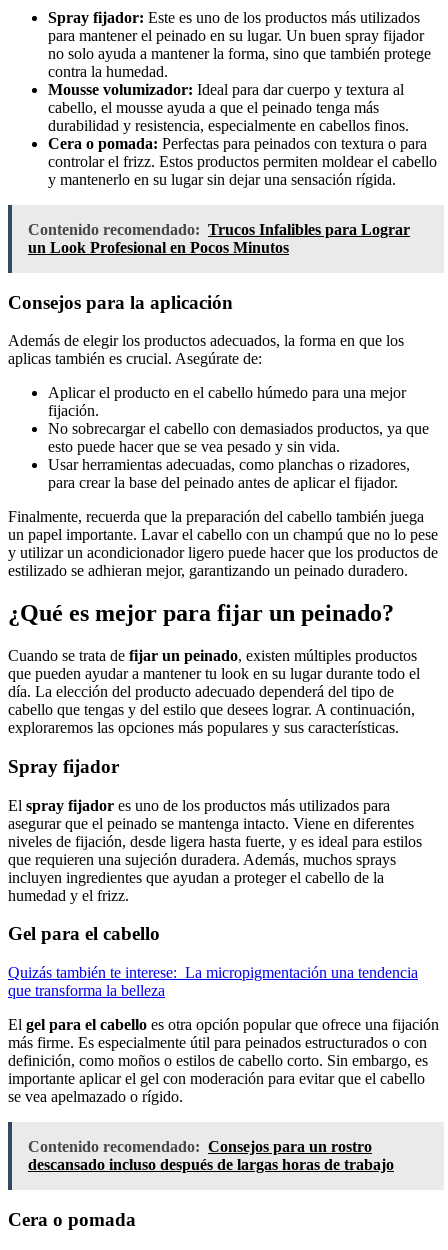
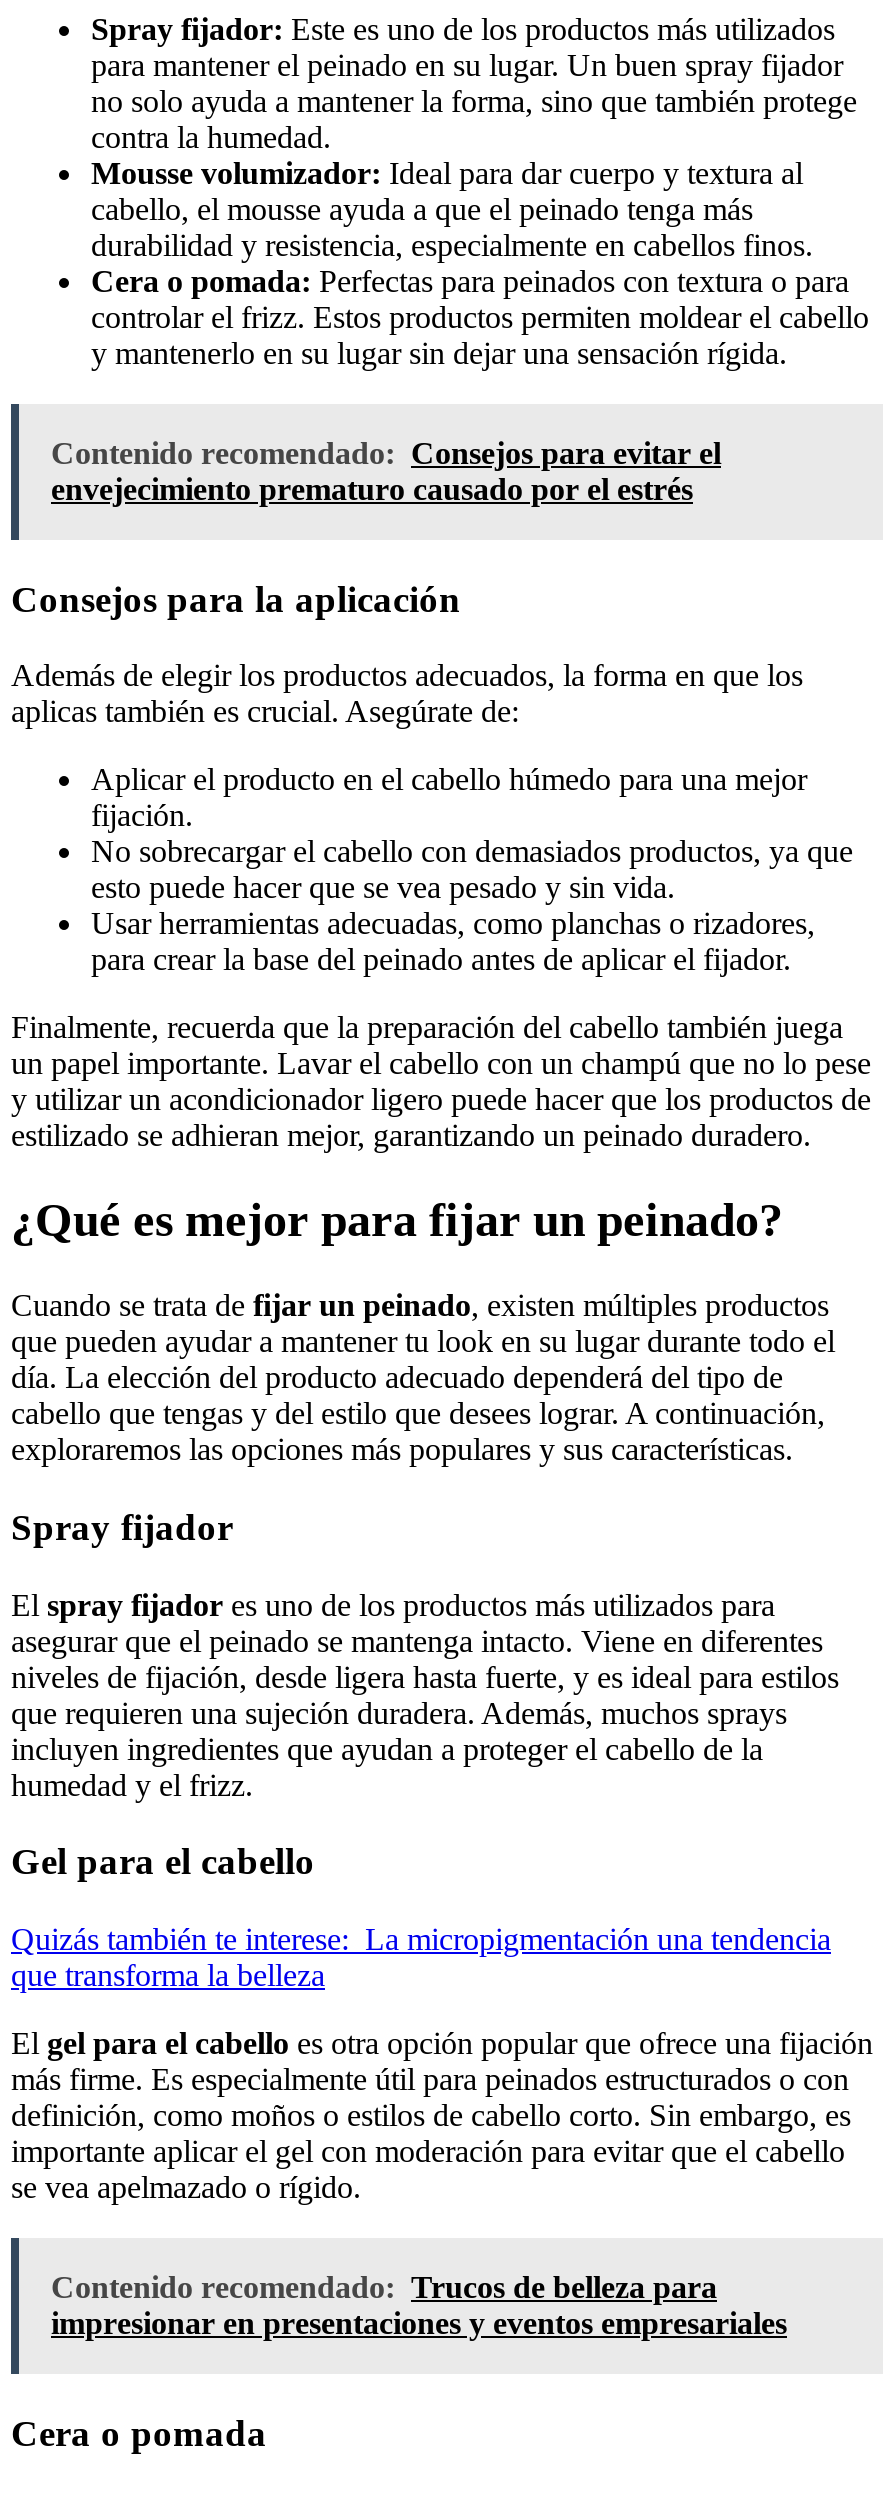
- Contenido recomendado: Trucos Infalibles para Lograr
- un Look Profesional en Pocos Minutos
+ Contenido recomendado: Consejos para evitar el
+ envejecimiento prematuro causado por el estrés

- Contenido recomendado: Consejos para un rostro
- descansado incluso después de largas horas de trabajo
+ Contenido recomendado: Trucos de belleza para
+ impresionar en presentaciones y eventos empresariales
